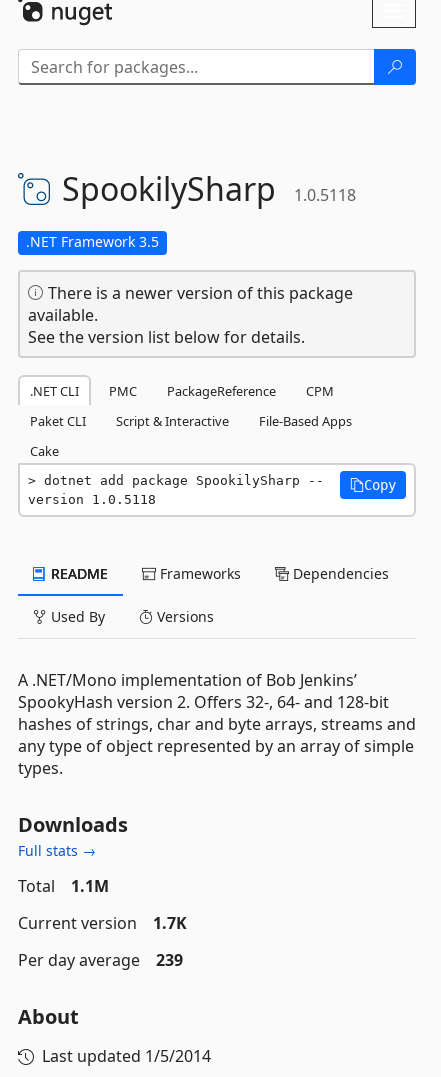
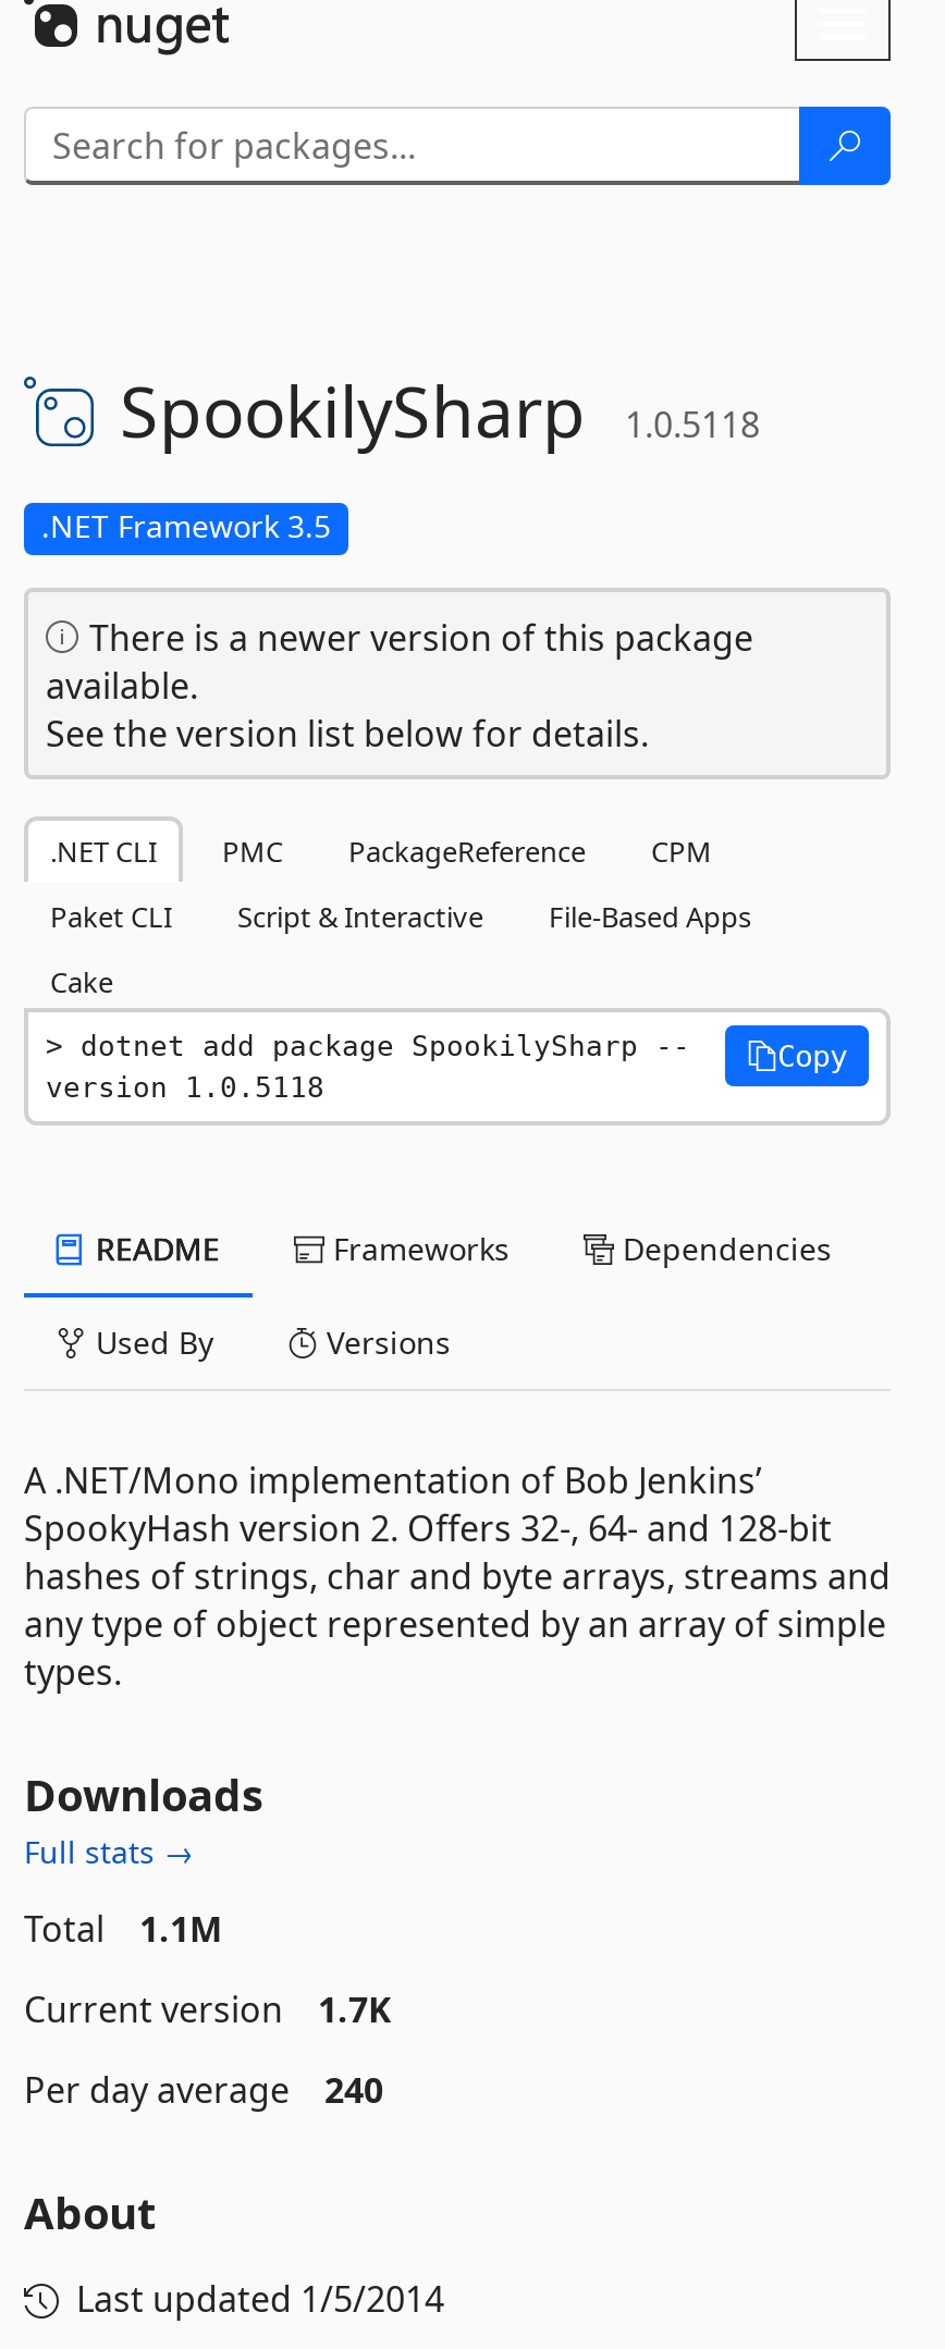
- Per day average 239
+ Per day average 240
